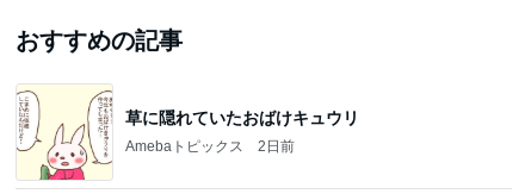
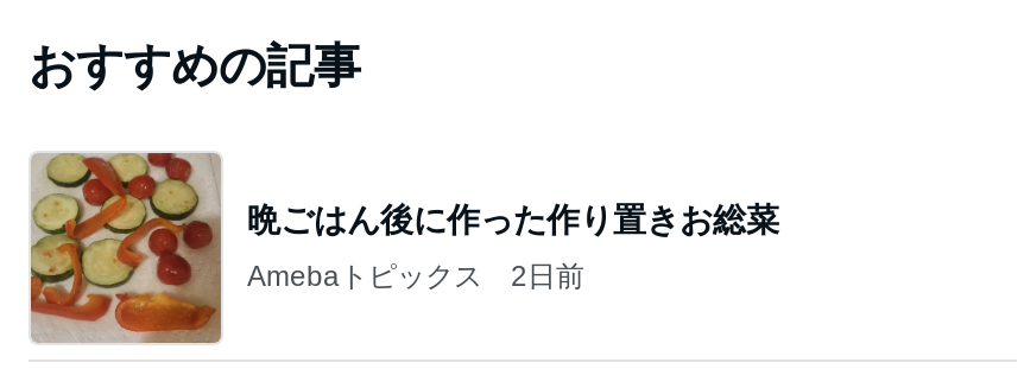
- [image]
- 草に隠れていたおばけキュウリ
+ [image]
+ 晩ごはん後に作った作り置きお総菜
